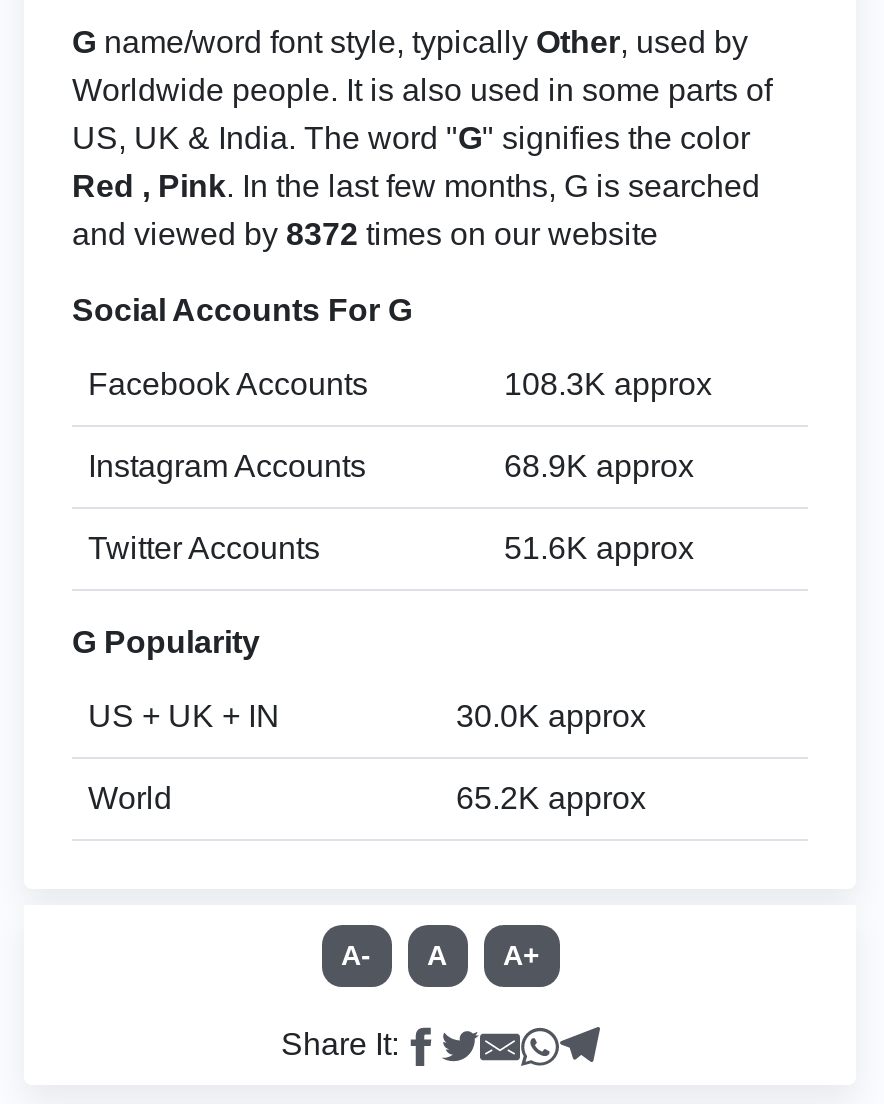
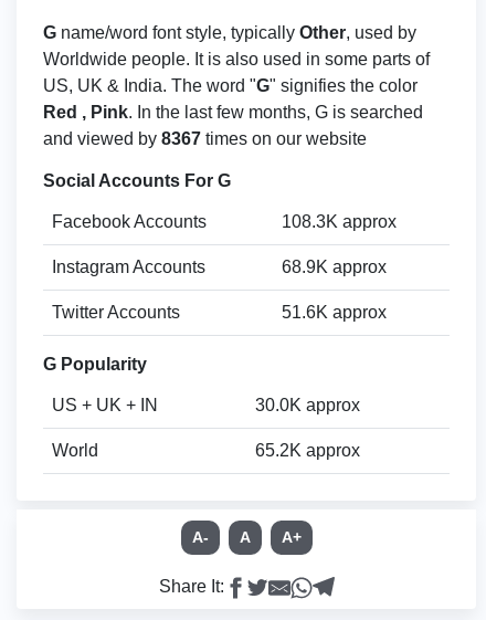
- and viewed by 8372 times on our website
+ and viewed by 8367 times on our website
